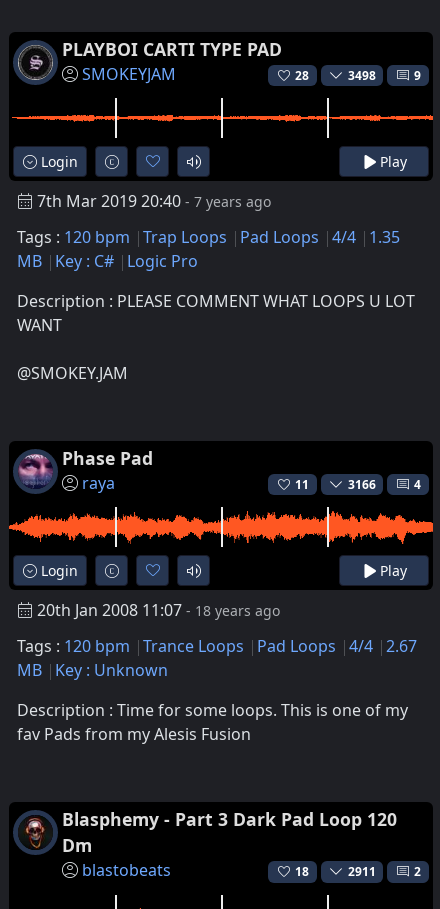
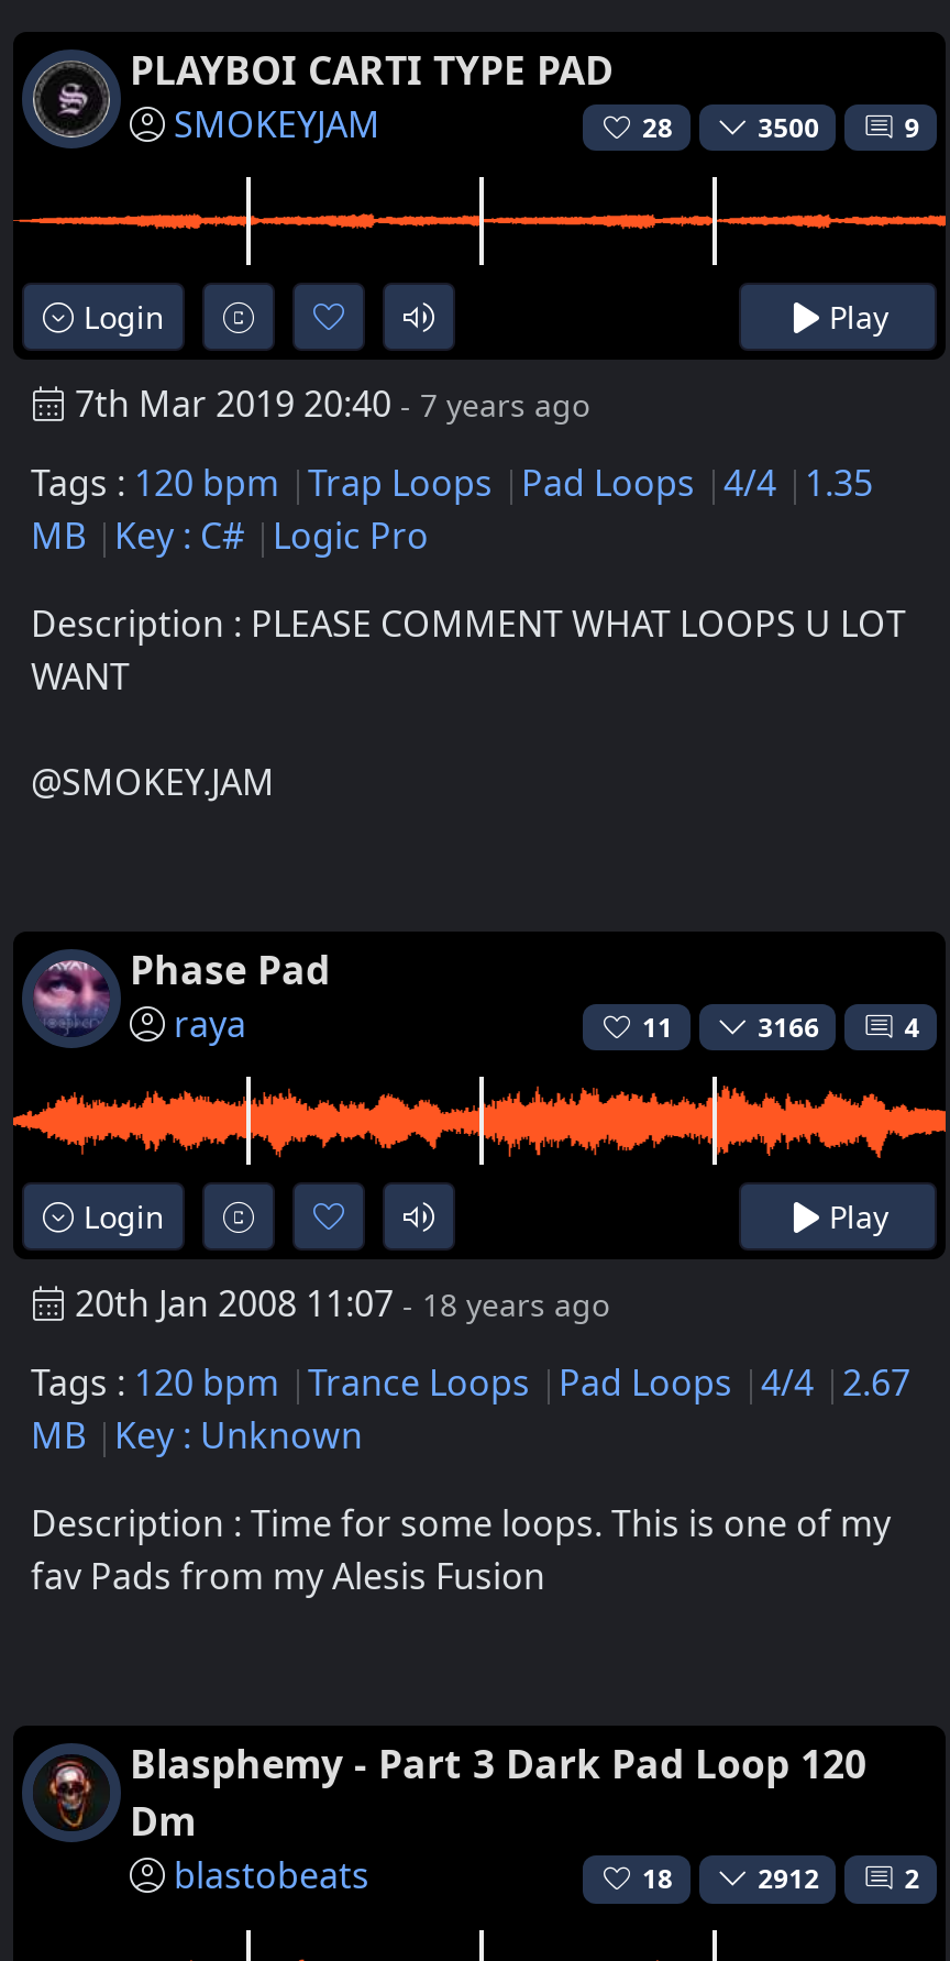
- 3498
+ 3500

- 2911
+ 2912
